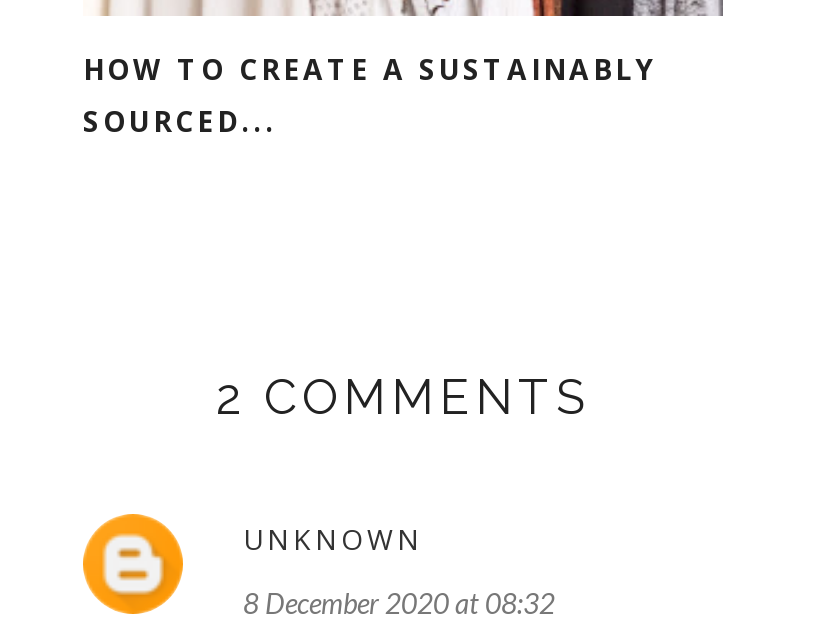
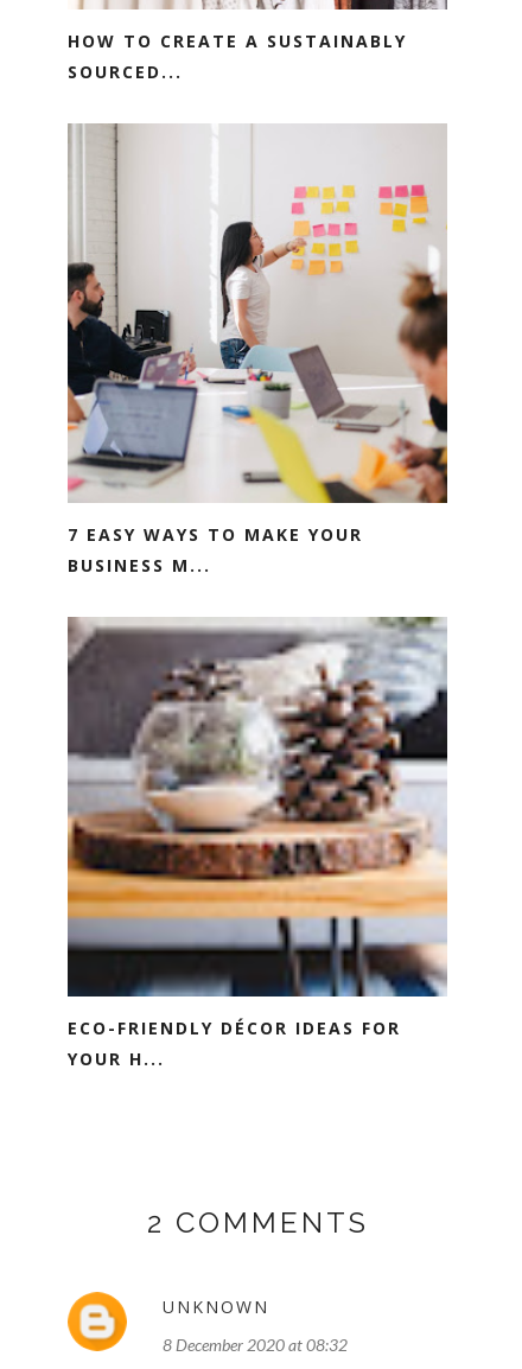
+ [image]
+ 7 EASY WAYS TO MAKE YOUR
+ BUSINESS M...

+ [image]
+ ECO-FRIENDLY DÉCOR IDEAS FOR
+ YOUR H...
